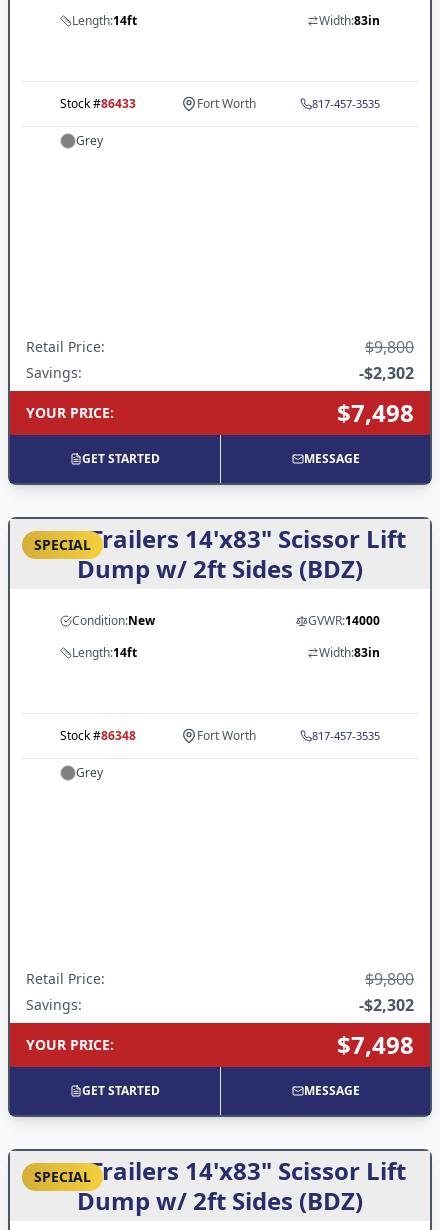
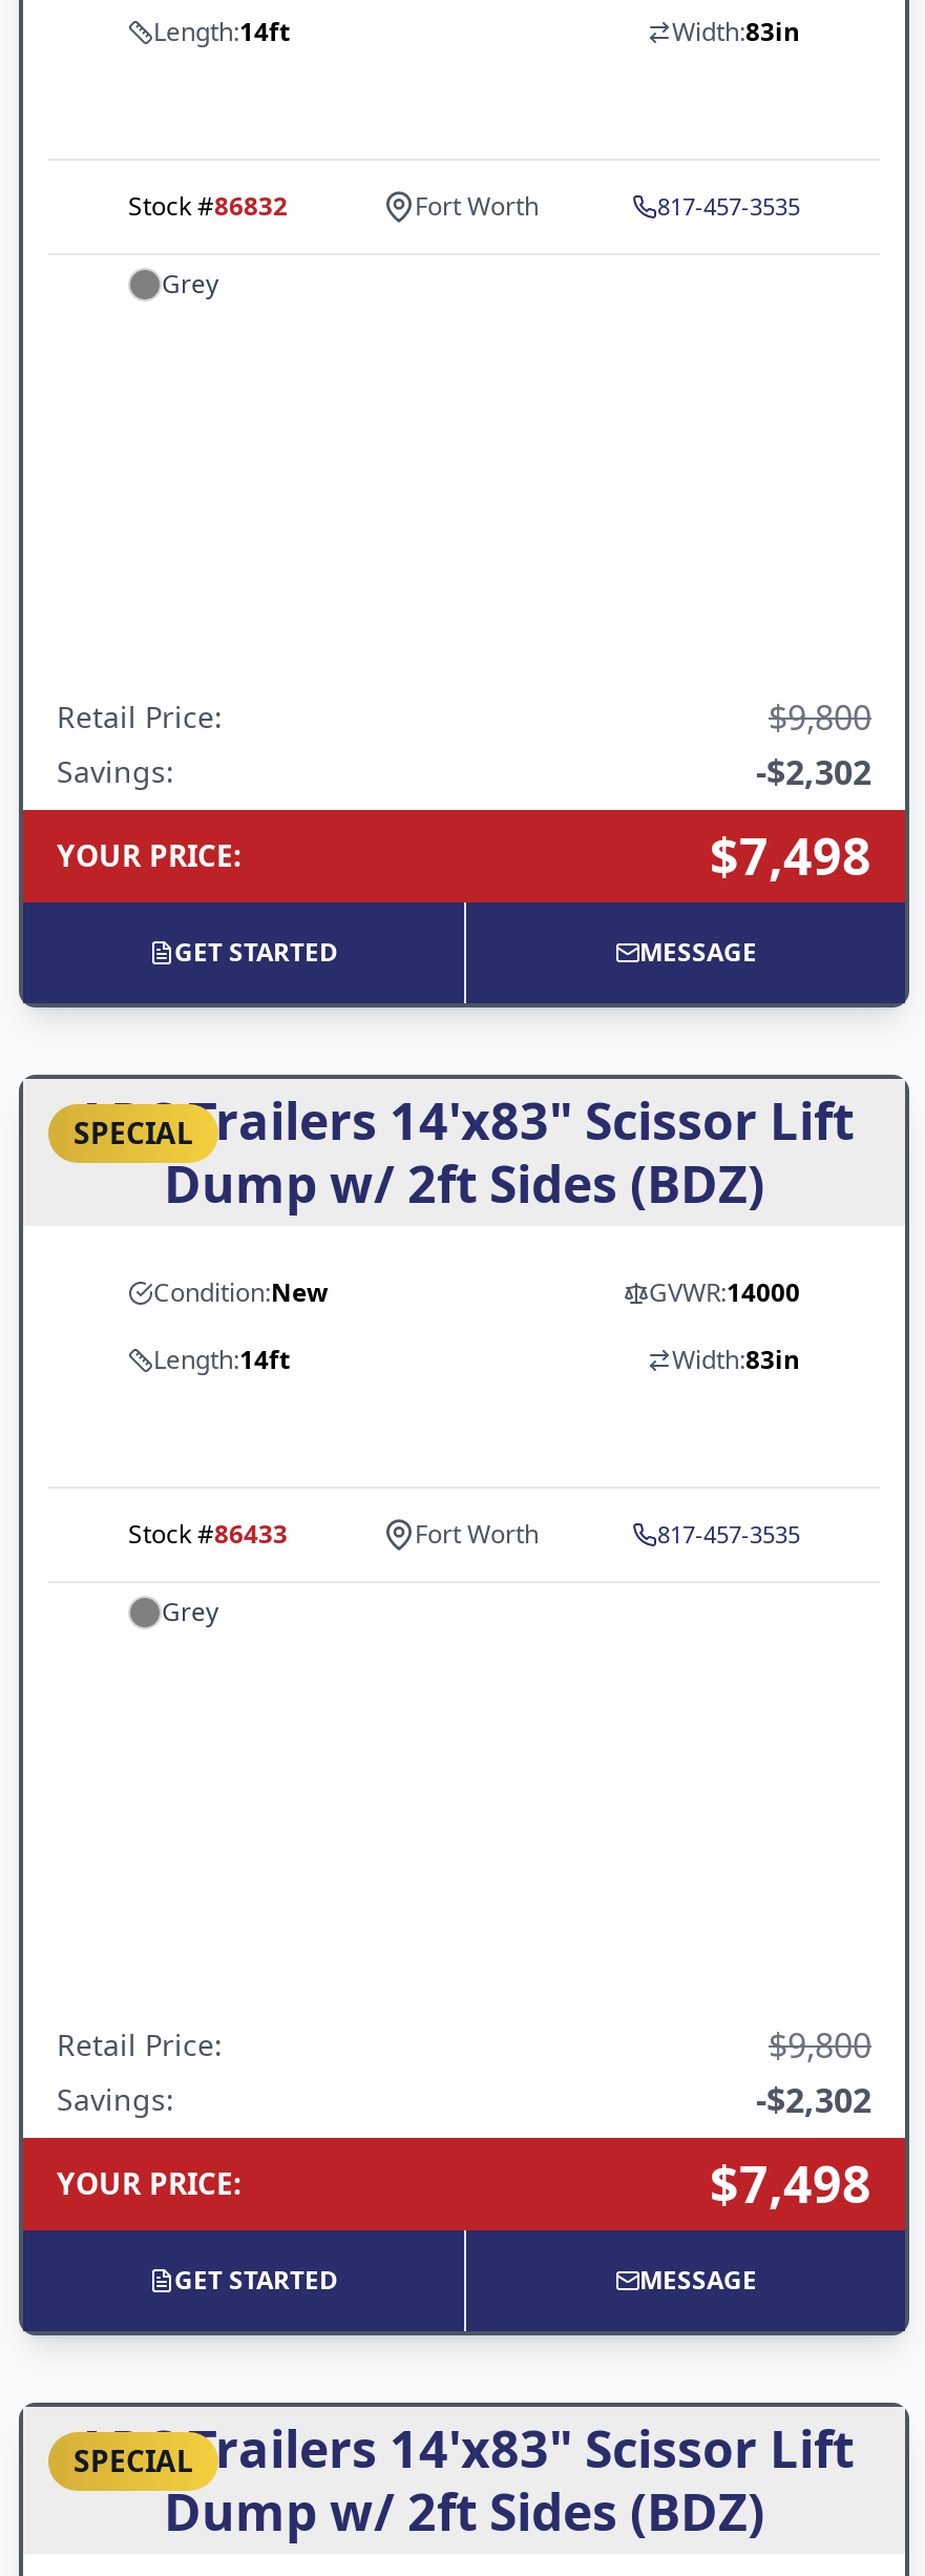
- Stock #86433
+ Stock #86832

- Stock #86348
+ Stock #86433
